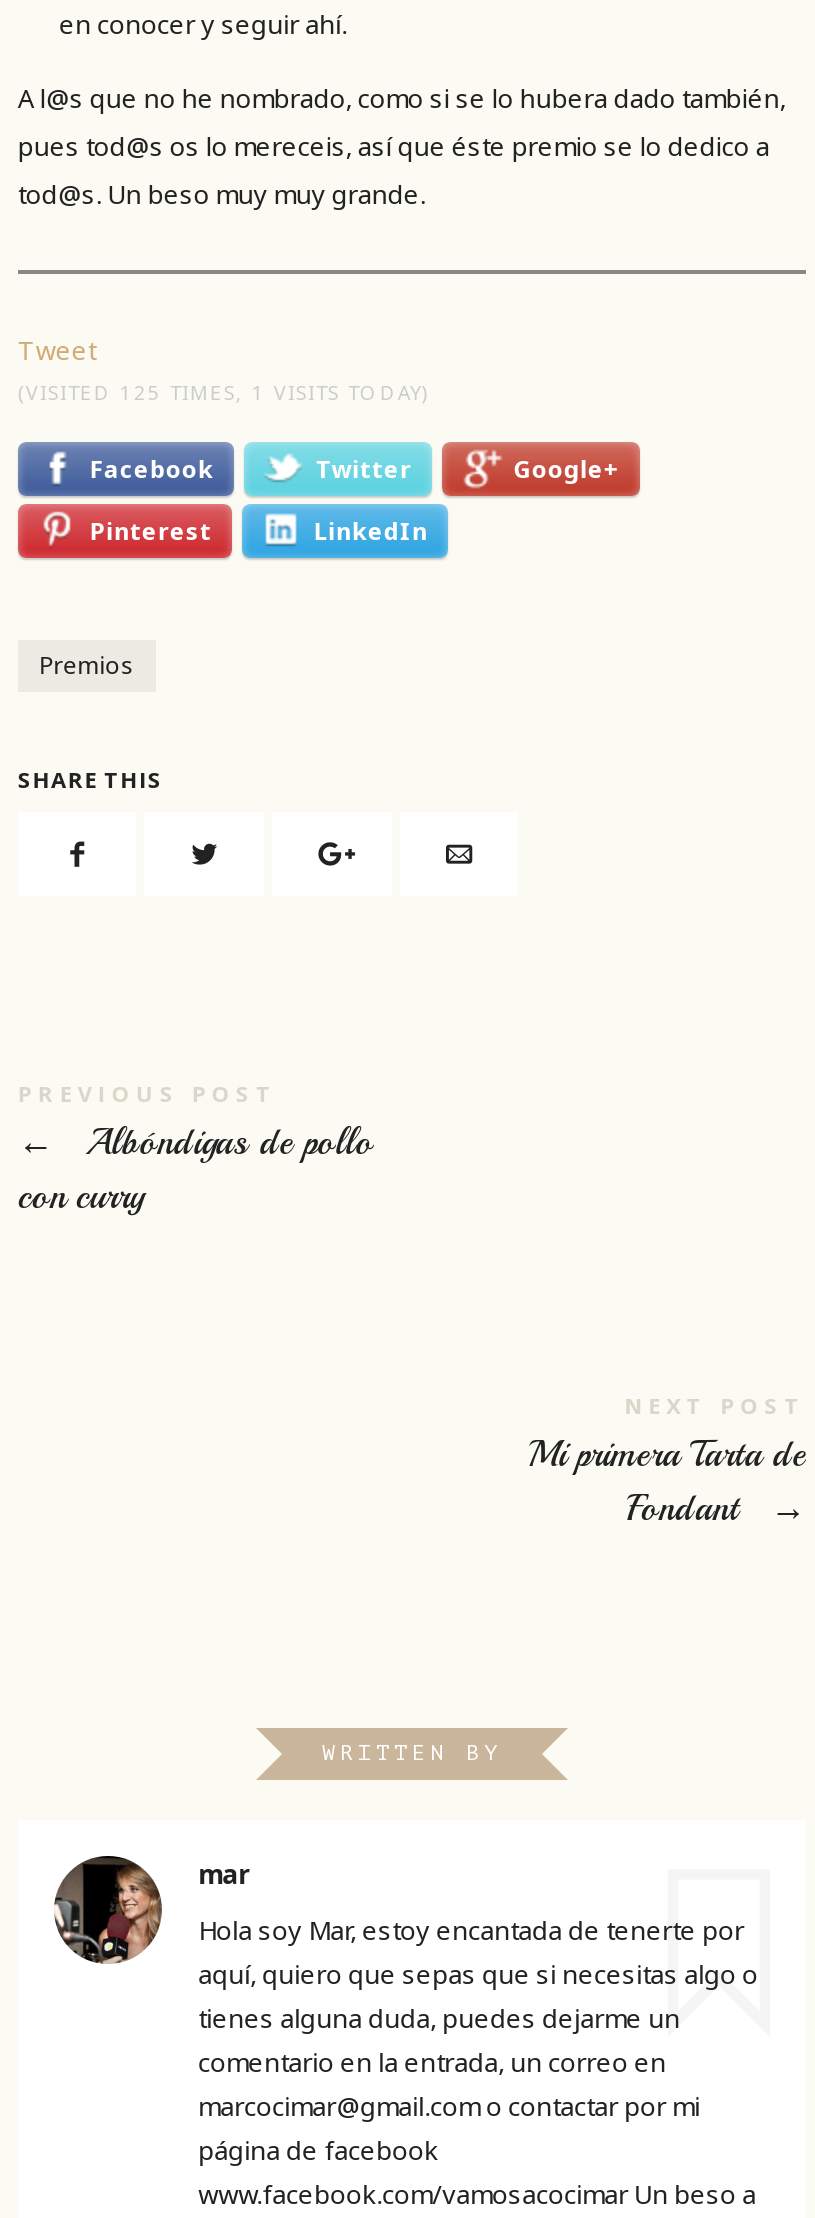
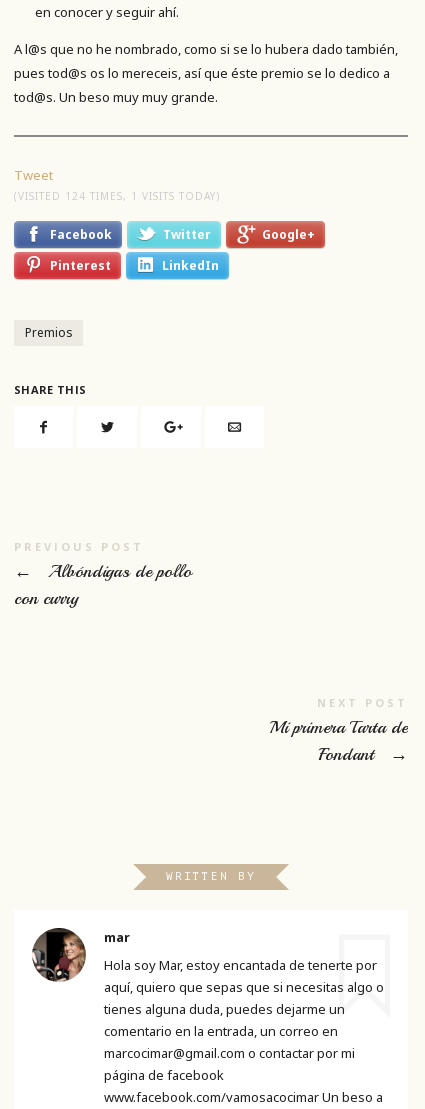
- (VISITED 125 TIMES, 1 VISITS TODAY)
+ (VISITED 124 TIMES, 1 VISITS TODAY)
